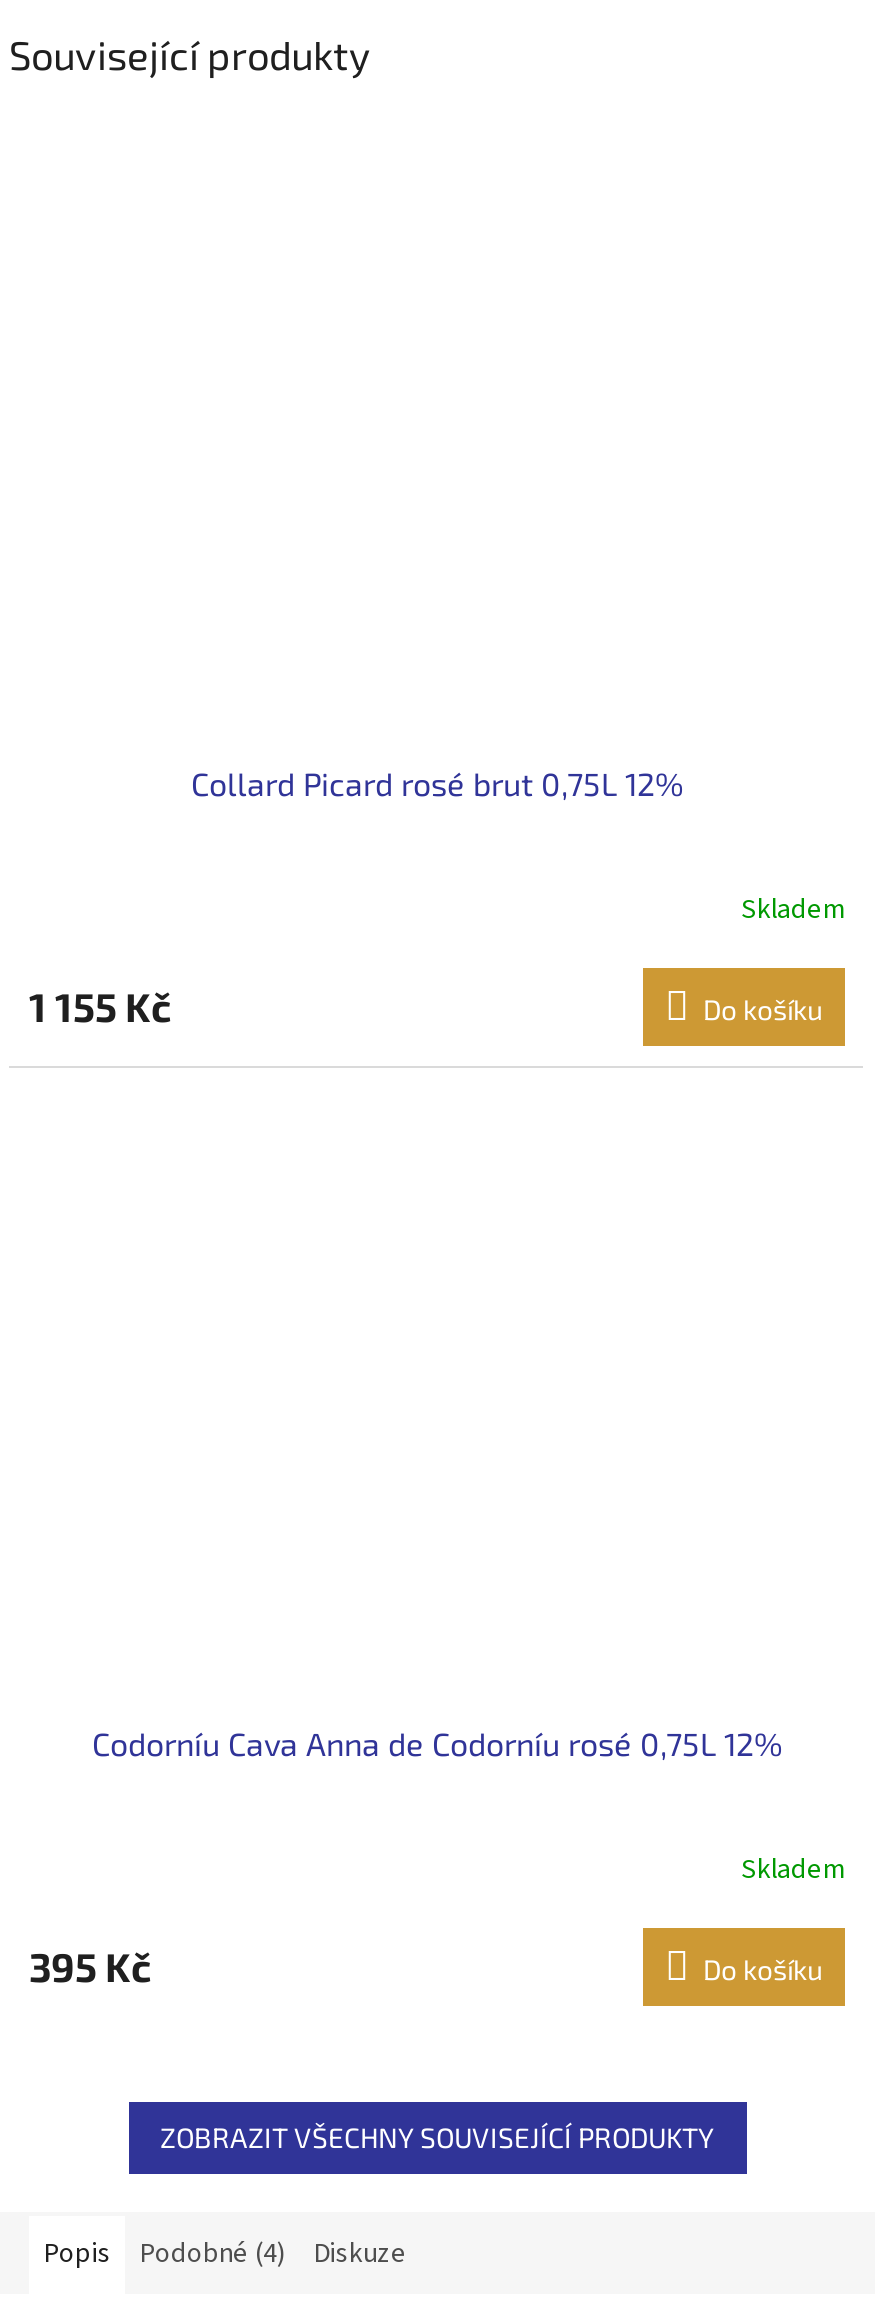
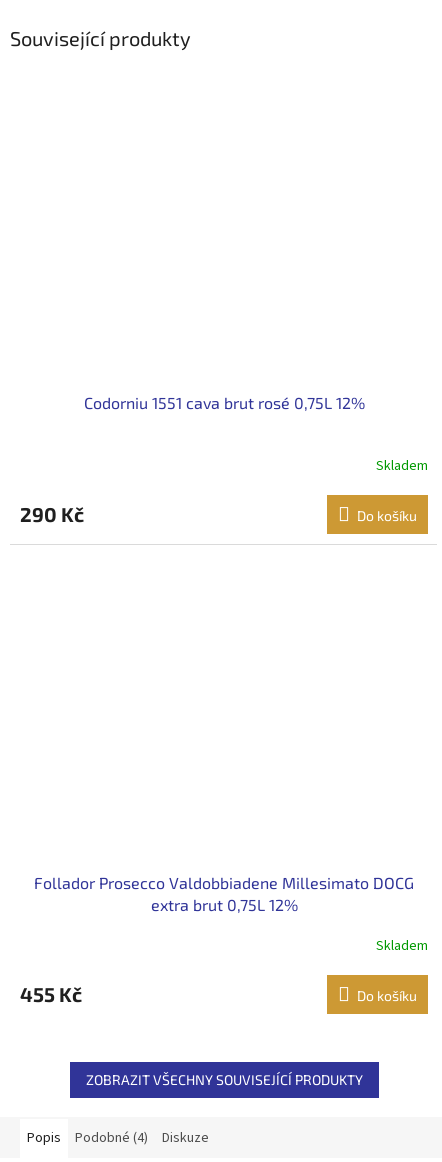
- Collard Picard rosé brut 0,75L 12%
+ Codorniu 1551 cava brut rosé 0,75L 12%

- 1 155 Kč
+ 290 Kč

- Codorníu Cava Anna de Codorníu rosé 0,75L 12%
+ Follador Prosecco Valdobbiadene Millesimato DOCG
+ extra brut 0,75L 12%

- 395 Kč
+ 455 Kč
